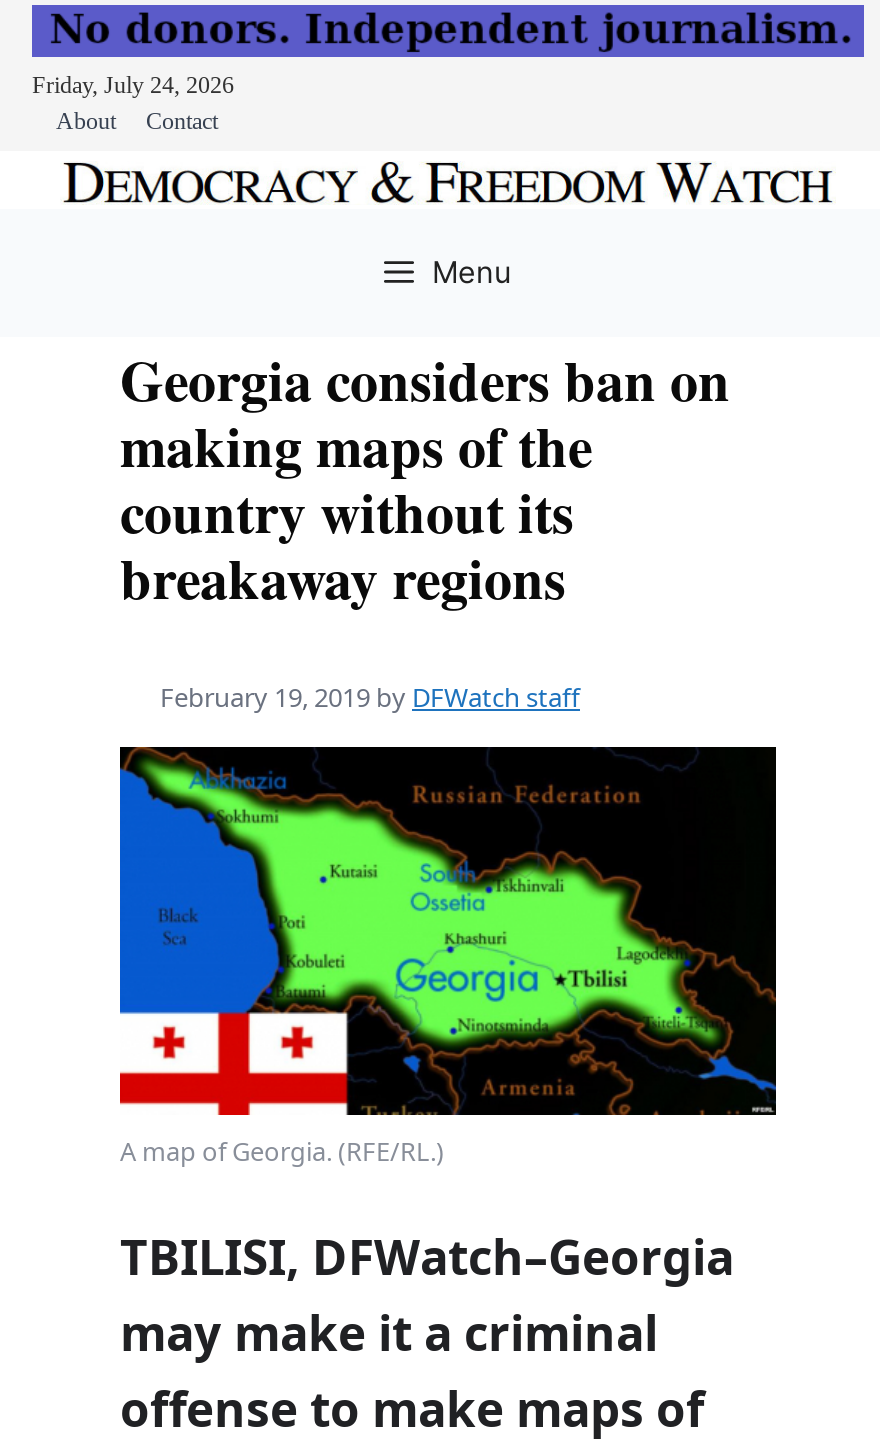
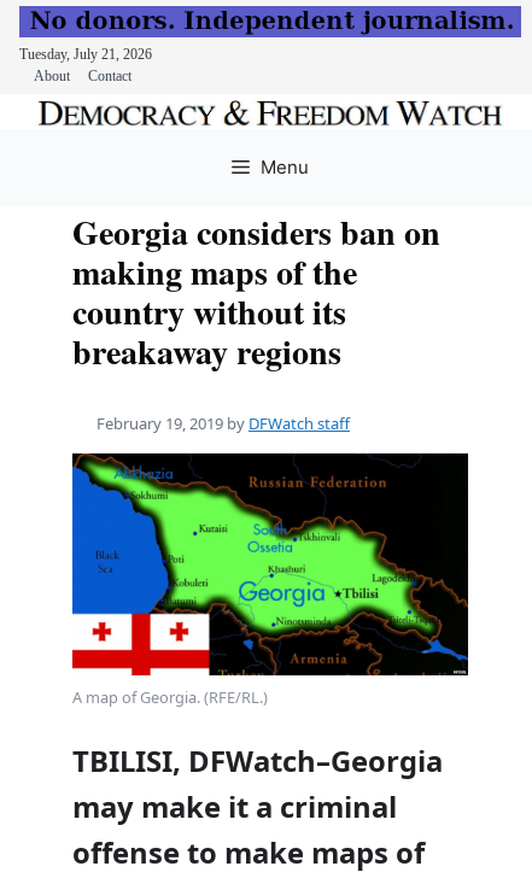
- Friday, July 24, 2026
+ Tuesday, July 21, 2026
